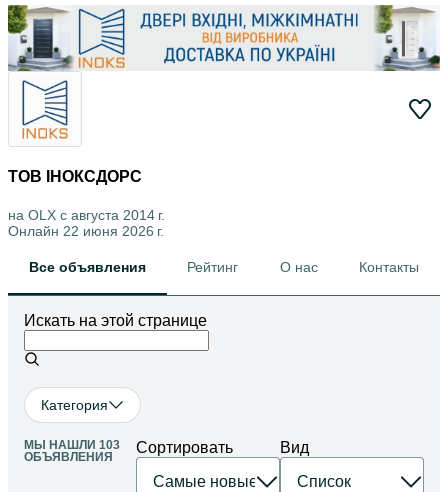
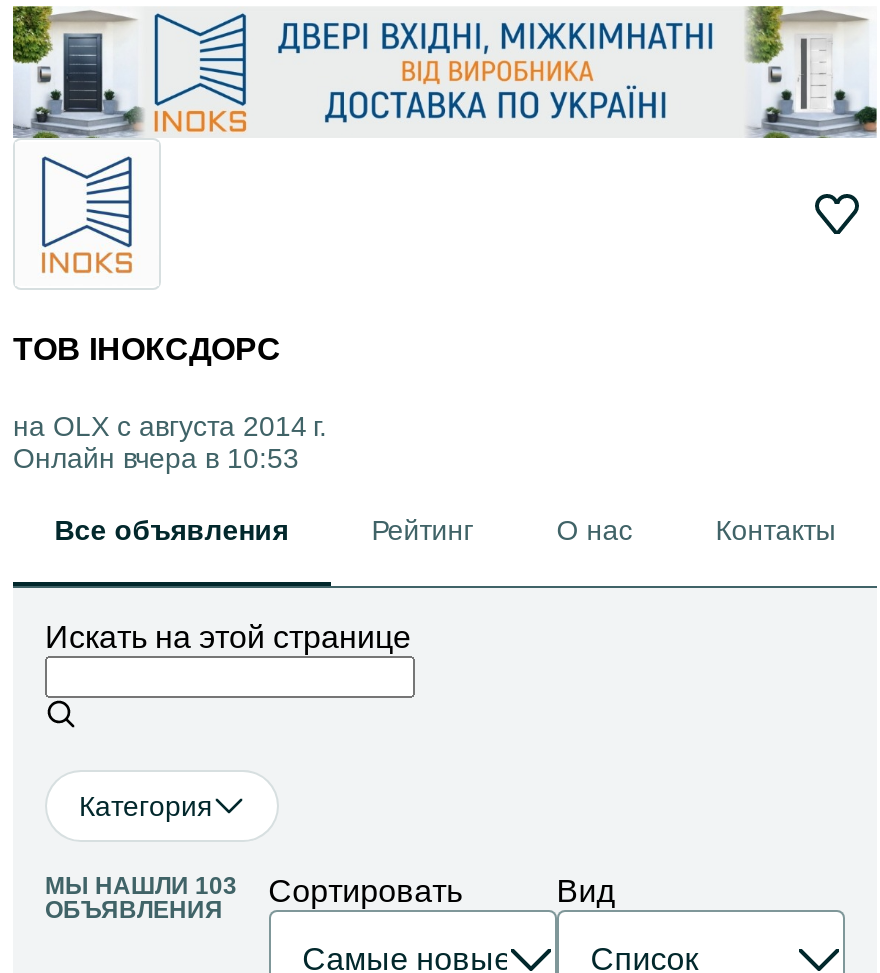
- Онлайн 22 июня 2026 г.
+ Онлайн вчера в 10:53
